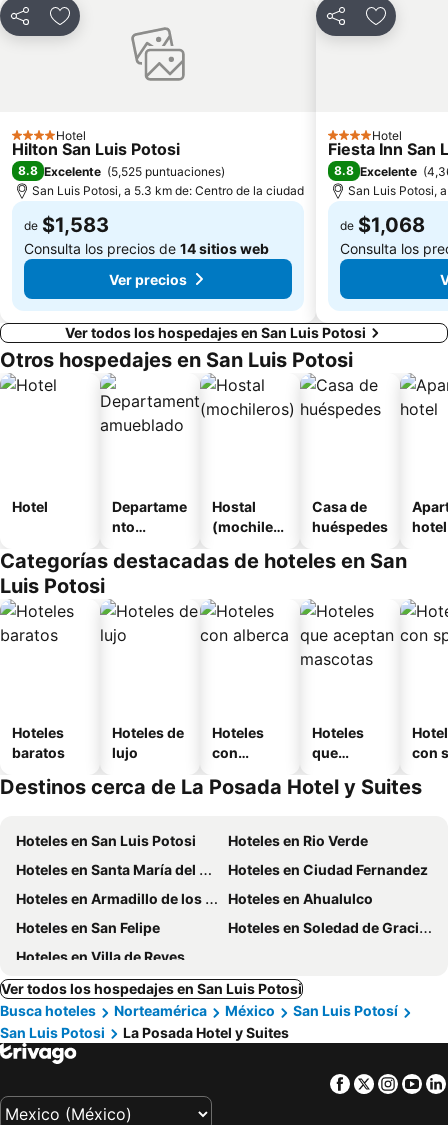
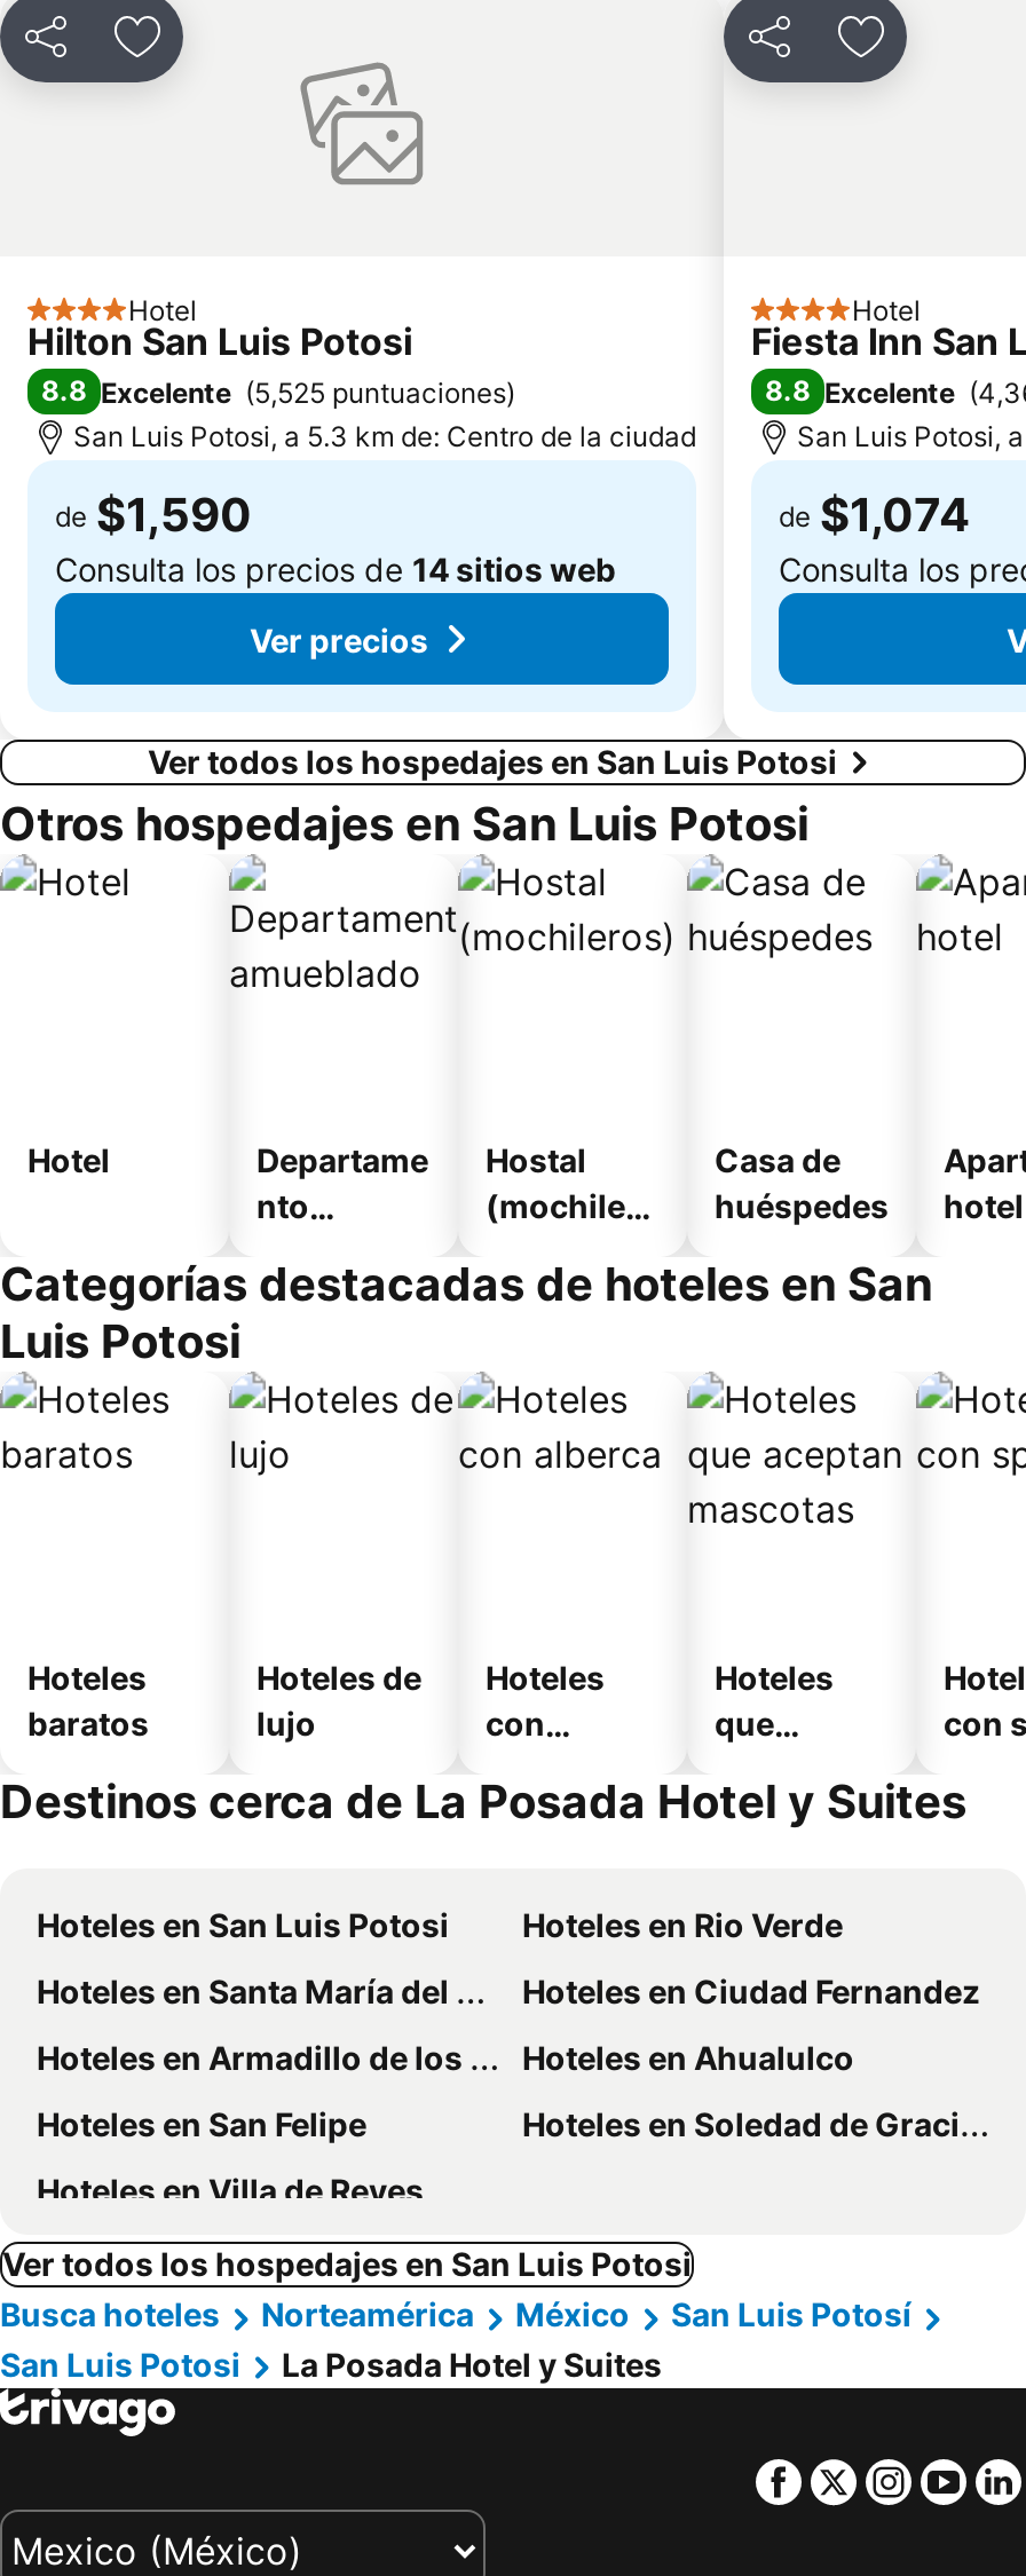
- de $1,583
+ de $1,590

- de $1,068
+ de $1,074
